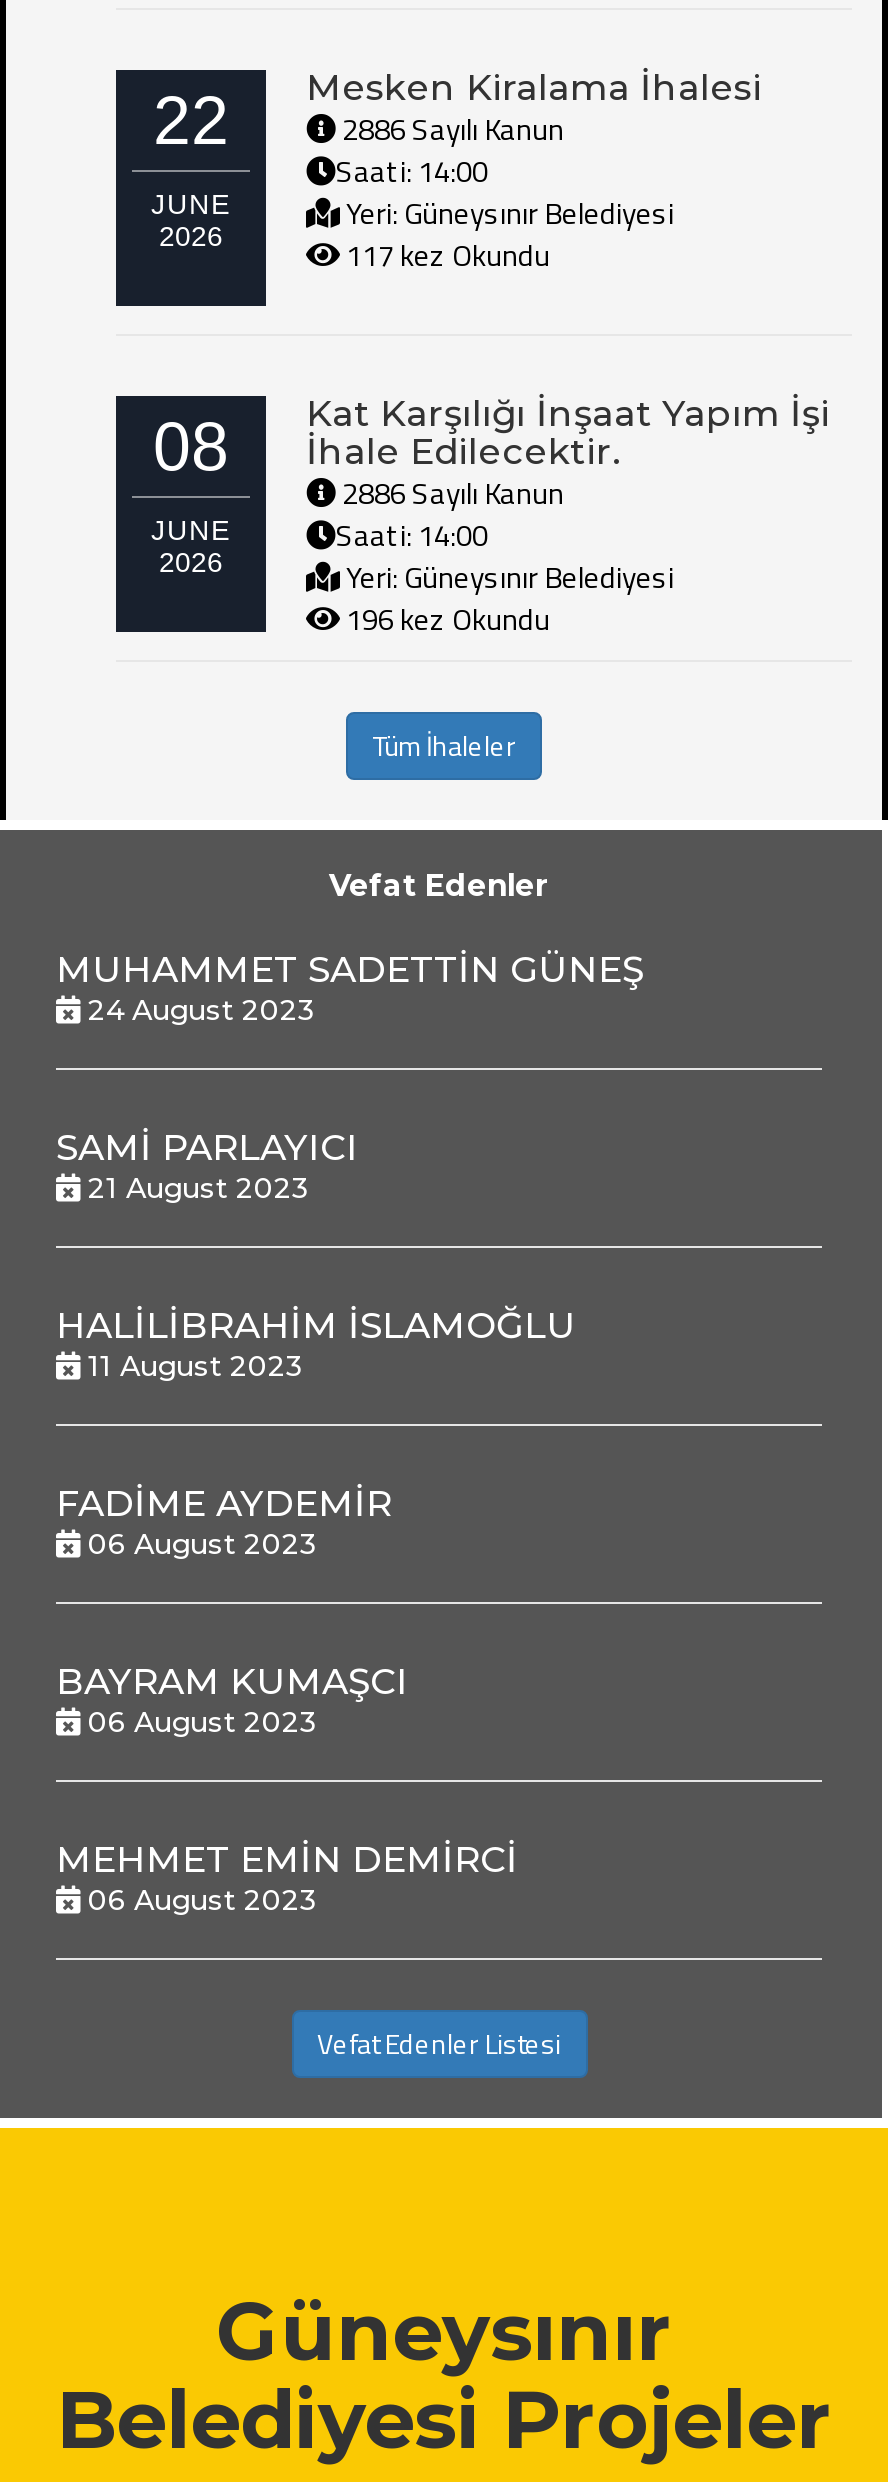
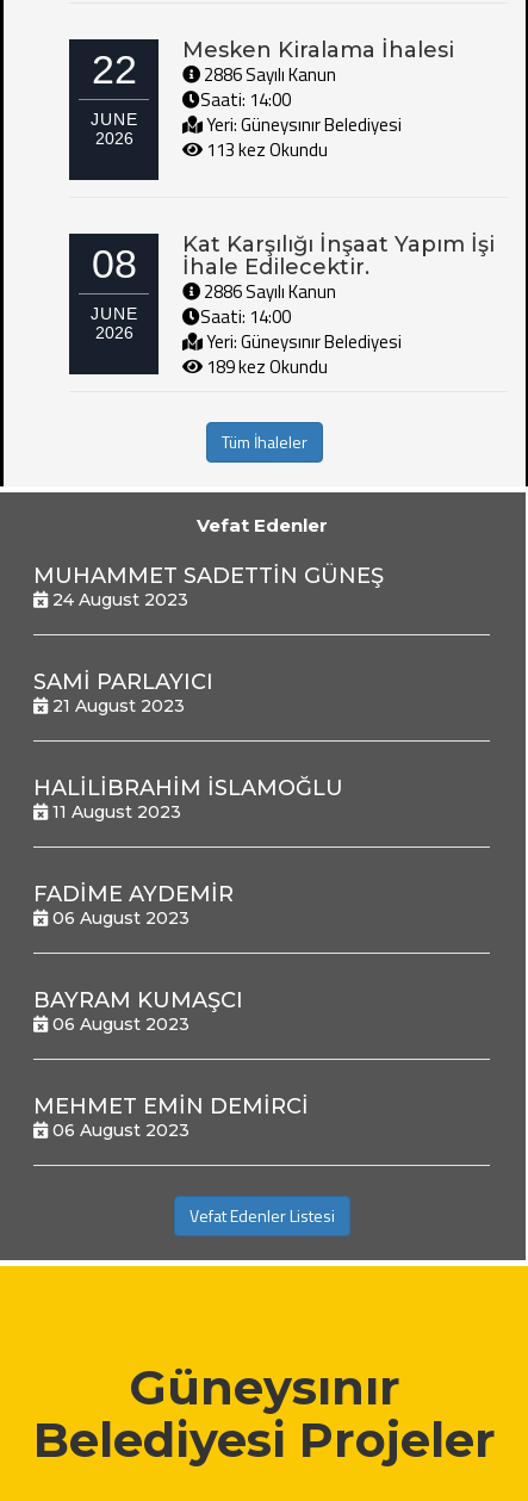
- 117 kez Okundu
+ 113 kez Okundu

- 196 kez Okundu
+ 189 kez Okundu
